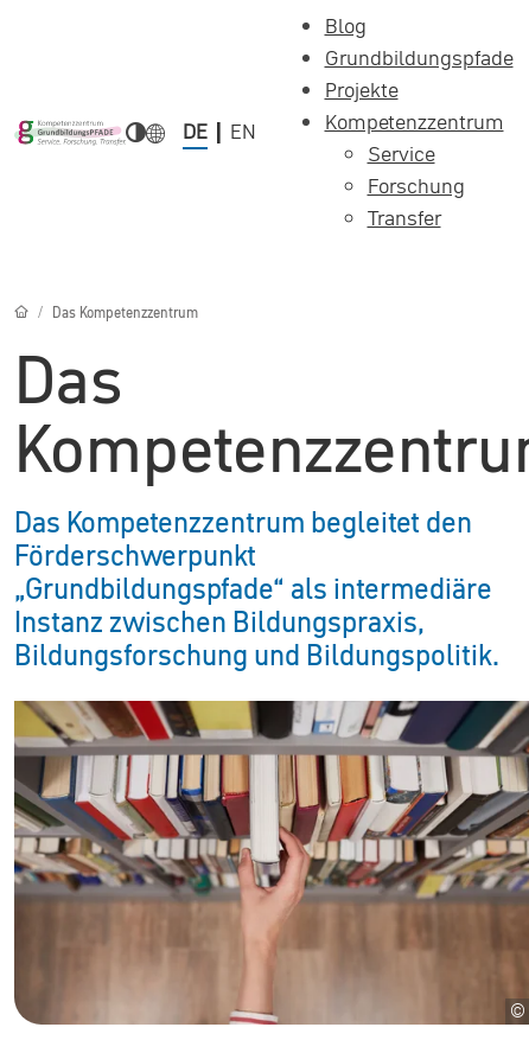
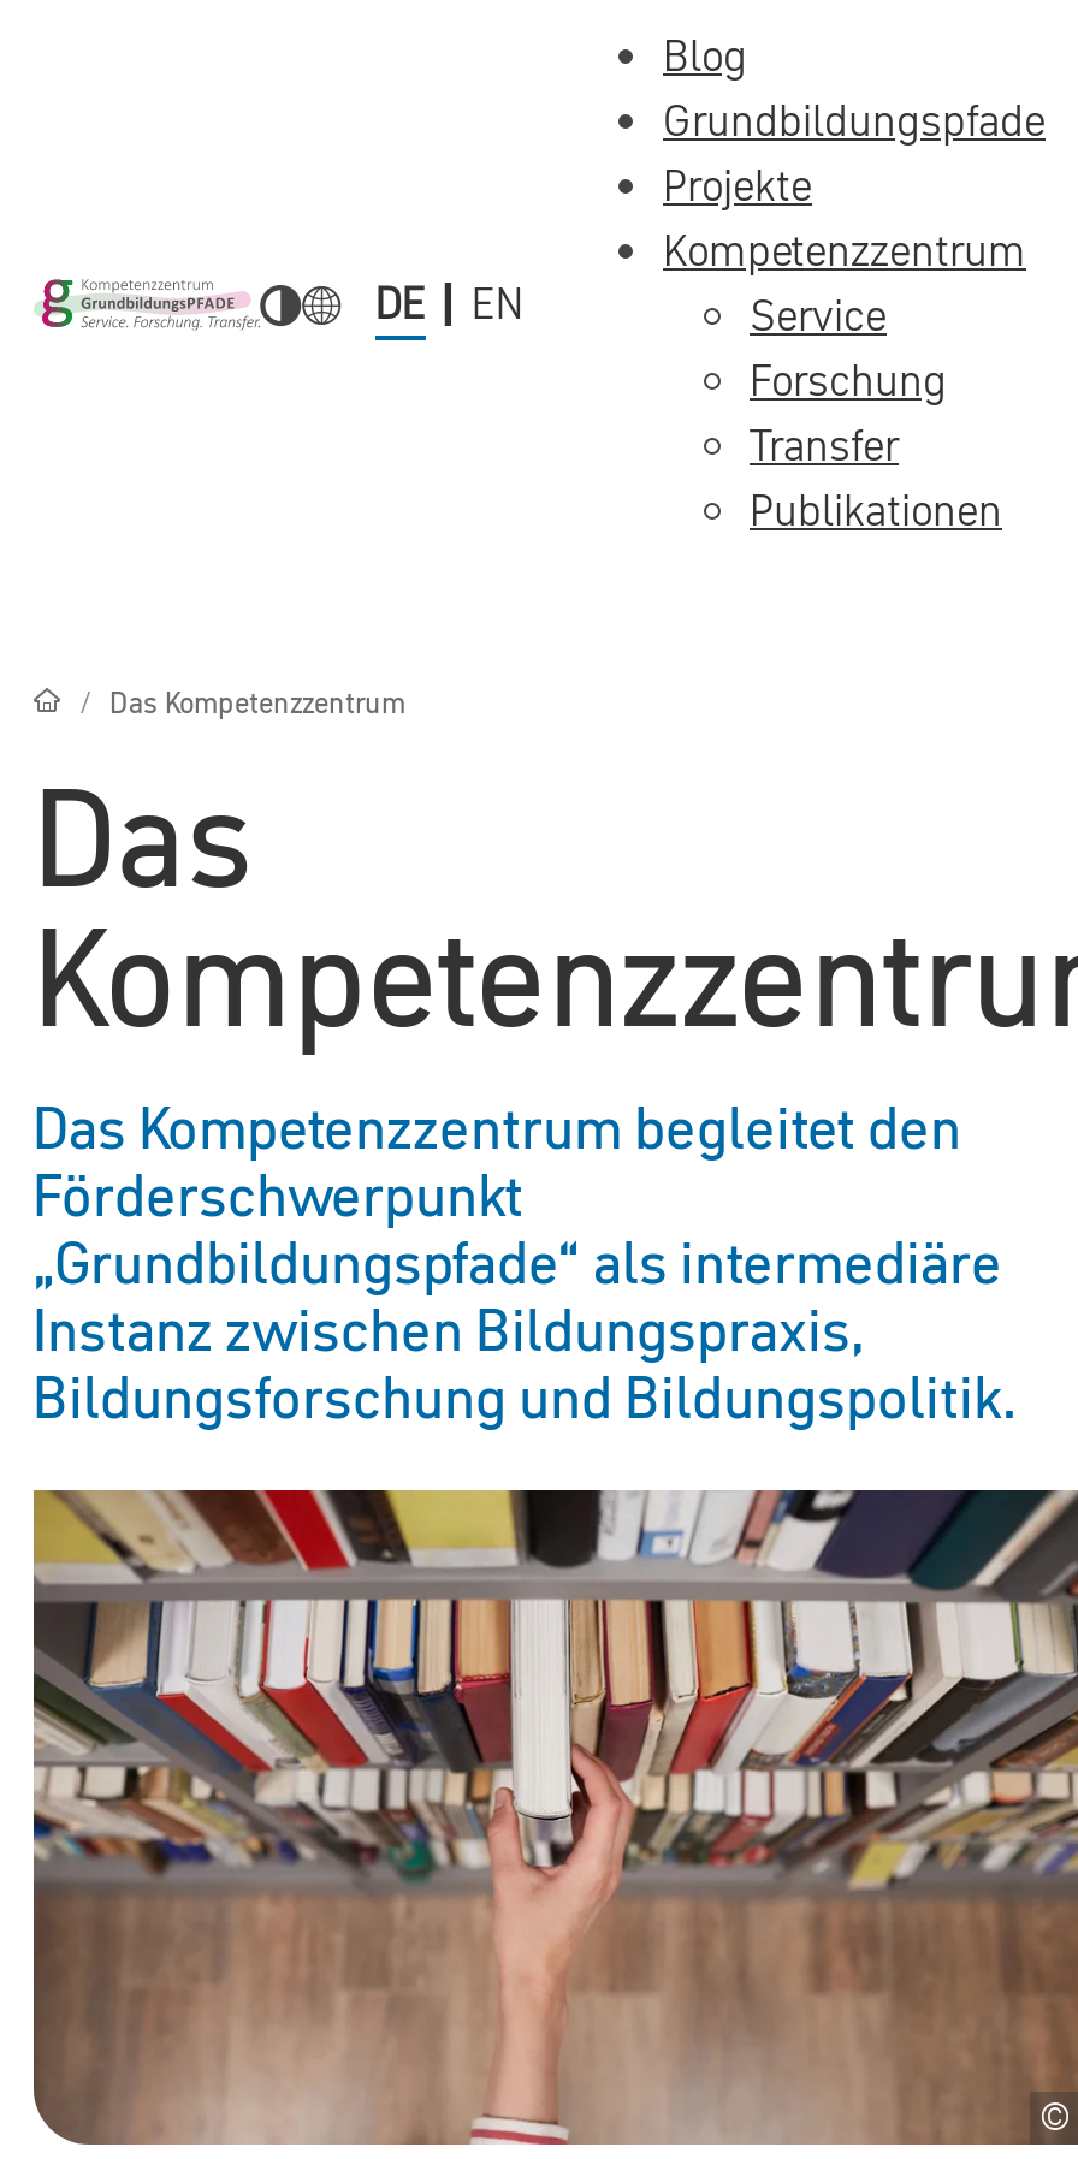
+ Publikationen
